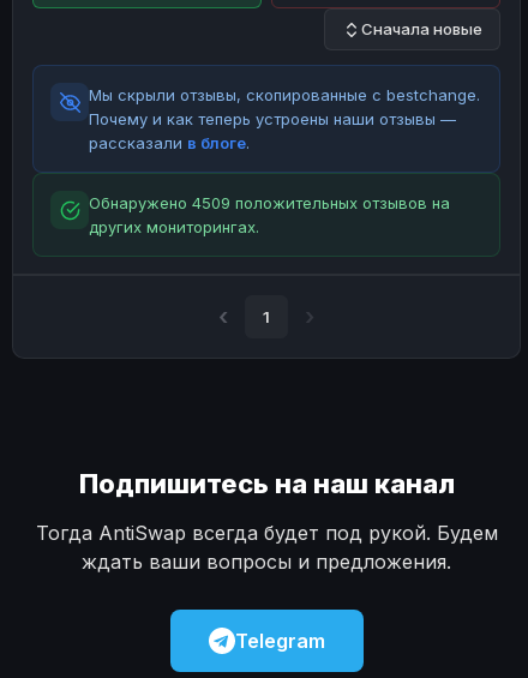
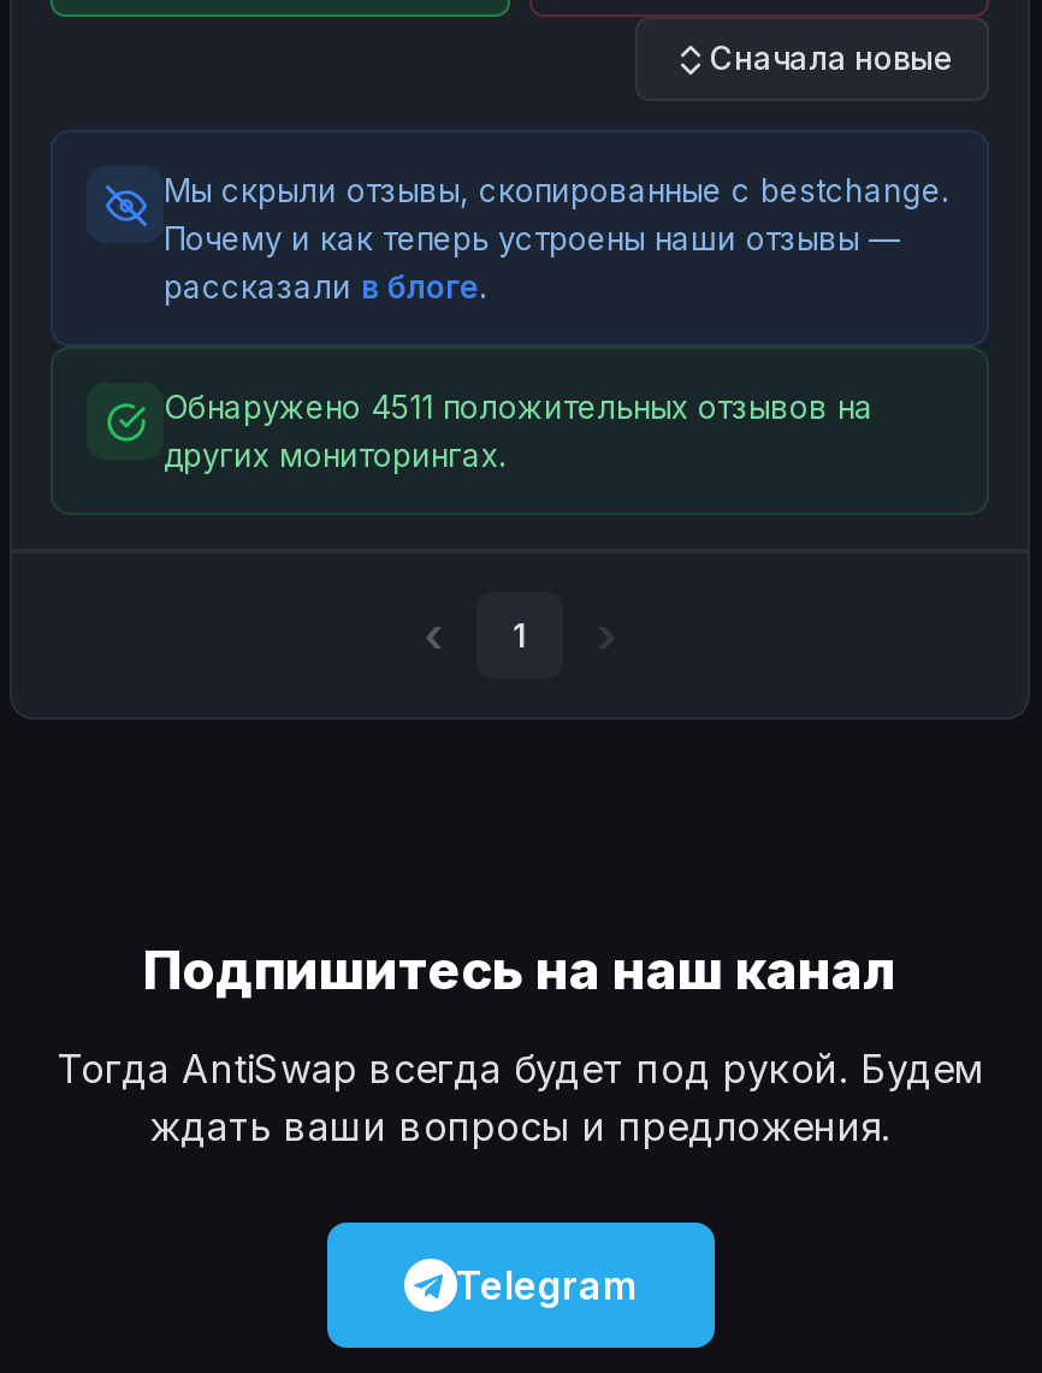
- Обнаружено 4509 положительных отзывов на
+ Обнаружено 4511 положительных отзывов на
